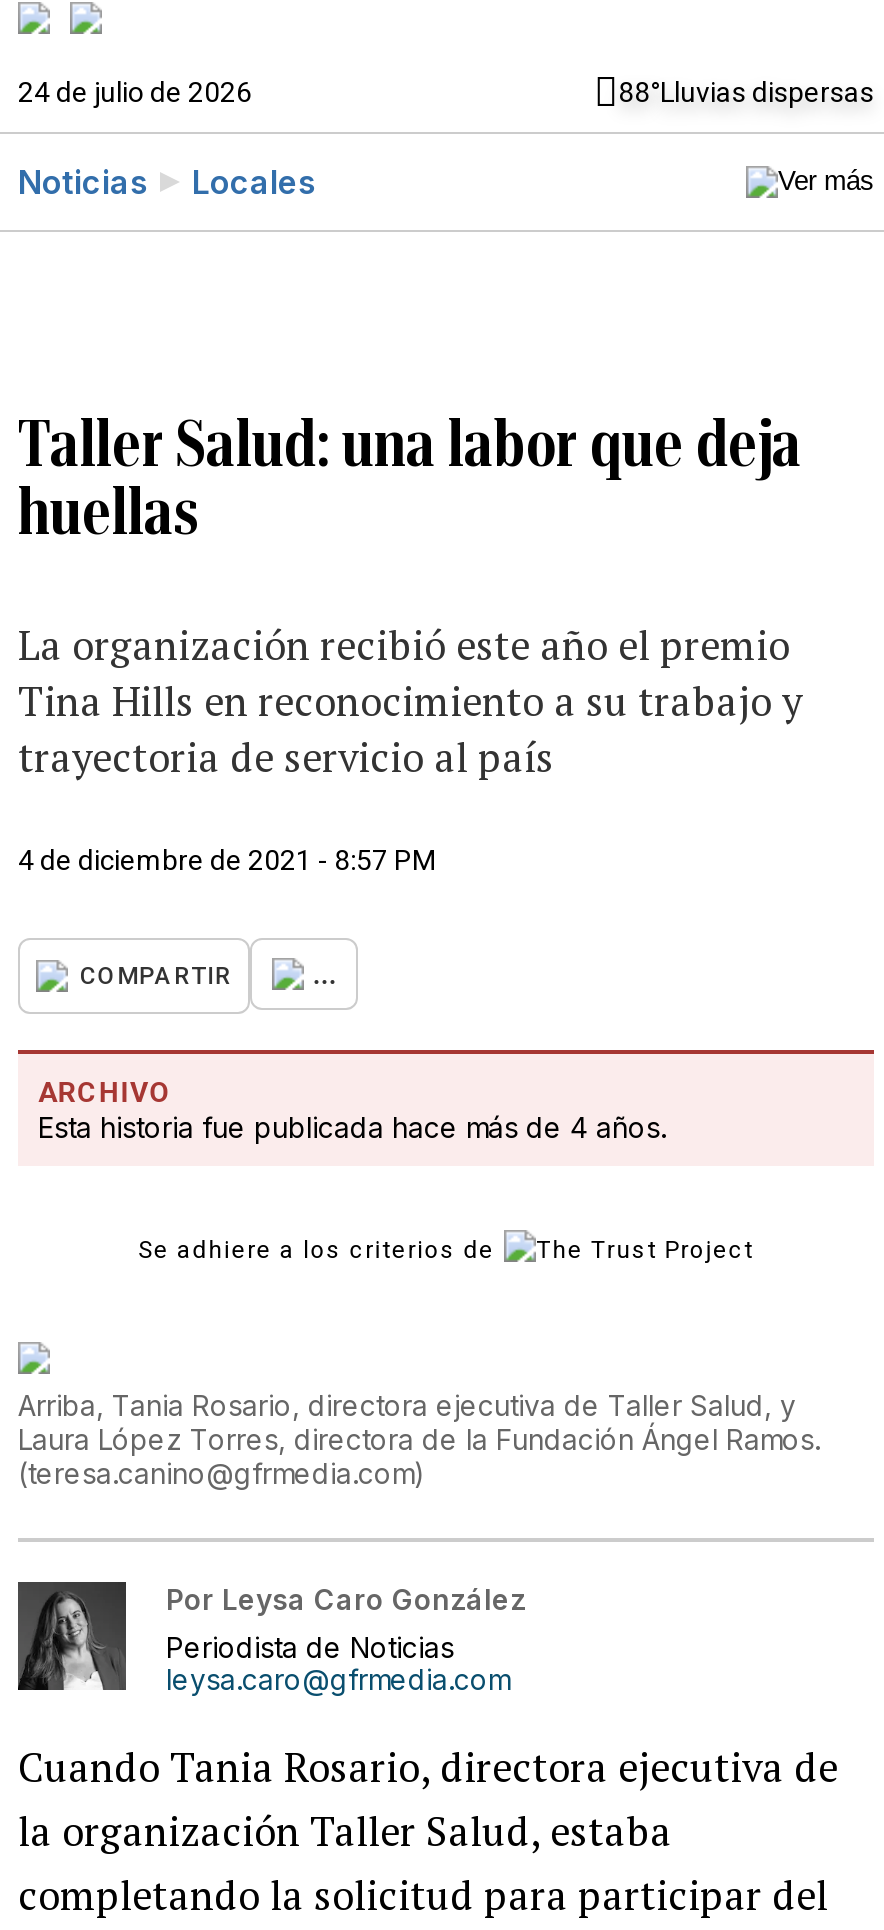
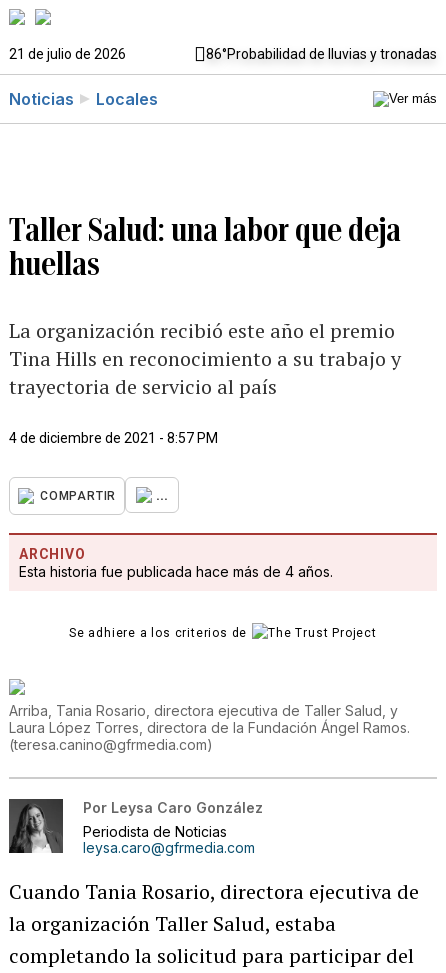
- 24 de julio de 2026
- 88°Lluvias dispersas
+ 21 de julio de 2026
+ 86°Probabilidad de lluvias y tronadas
